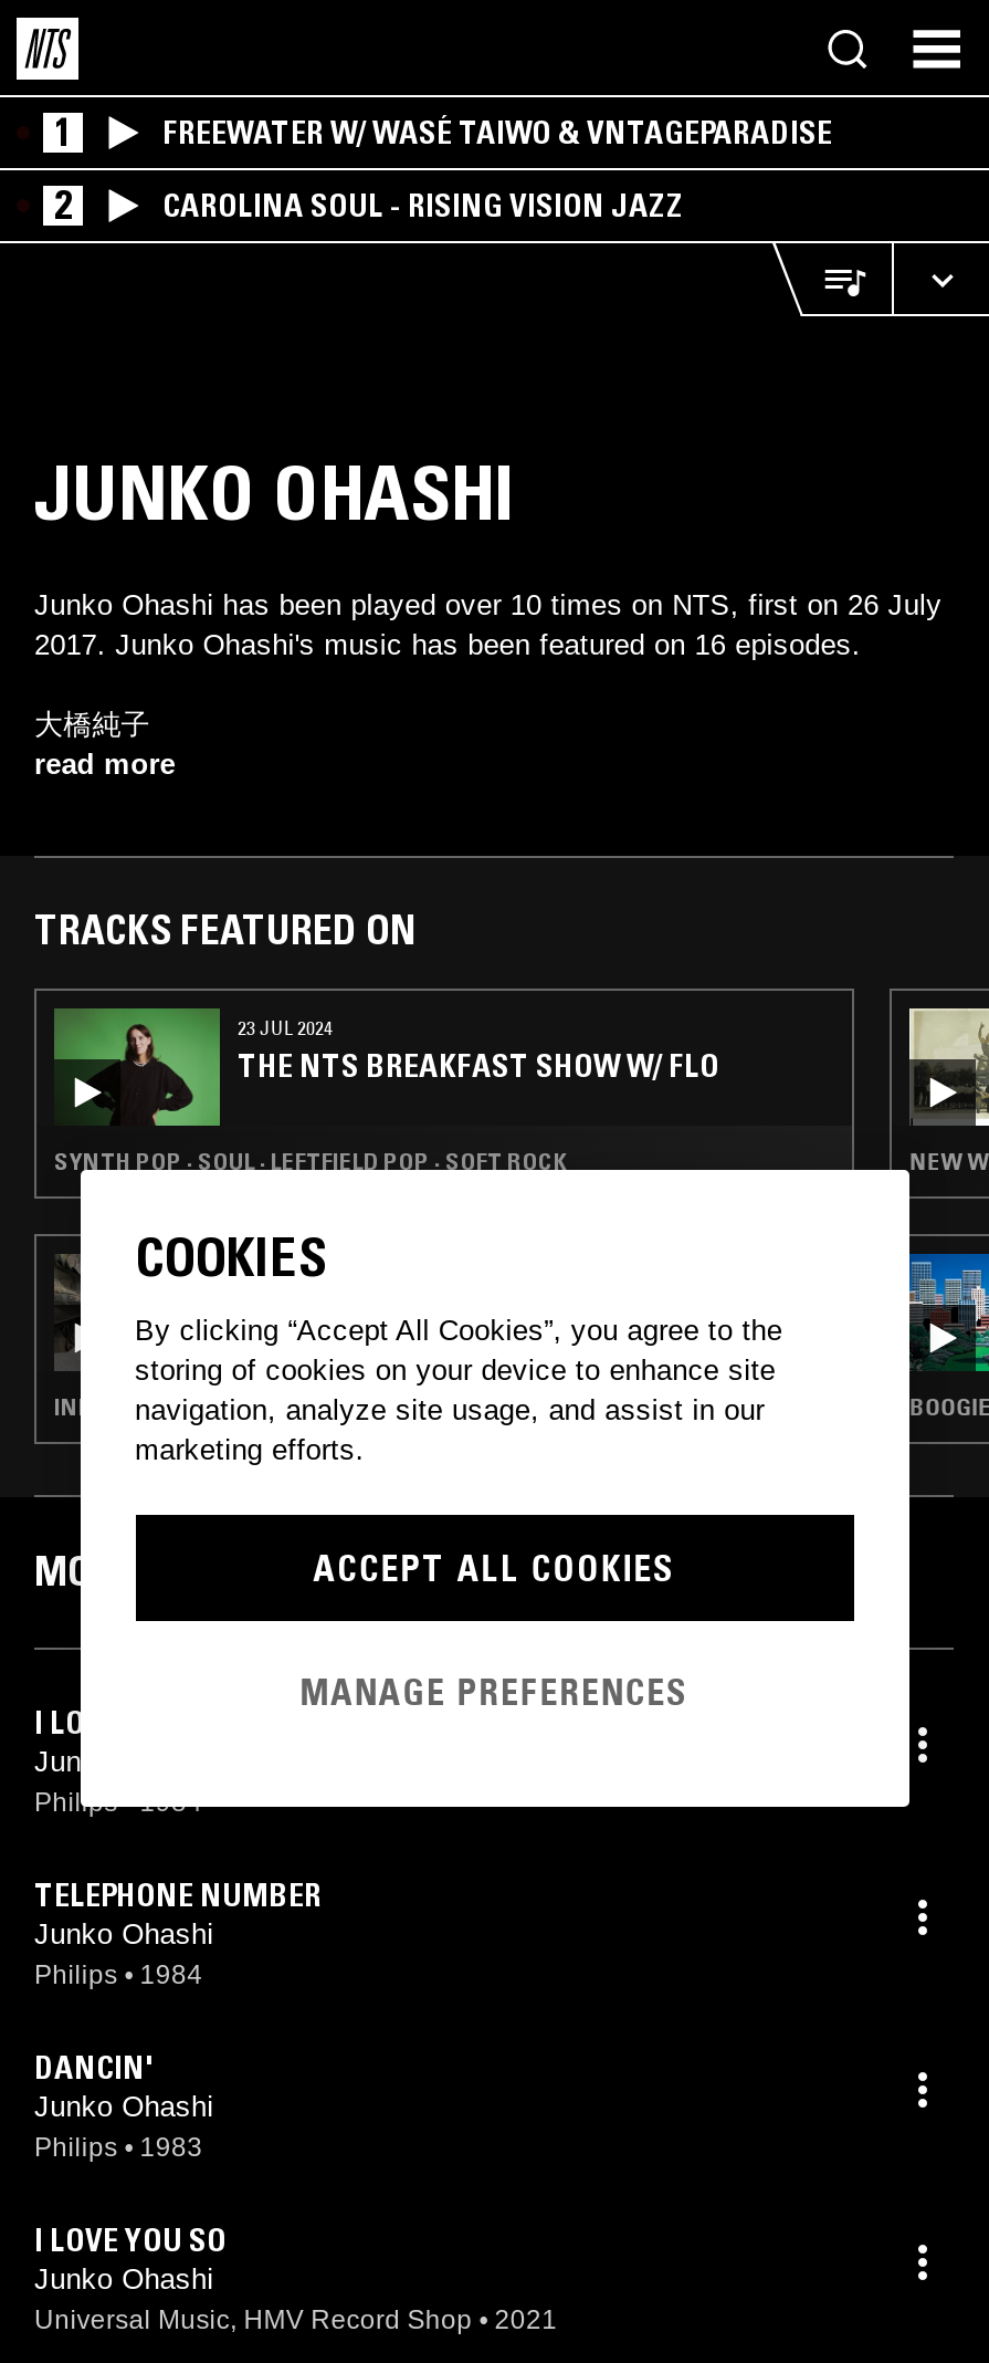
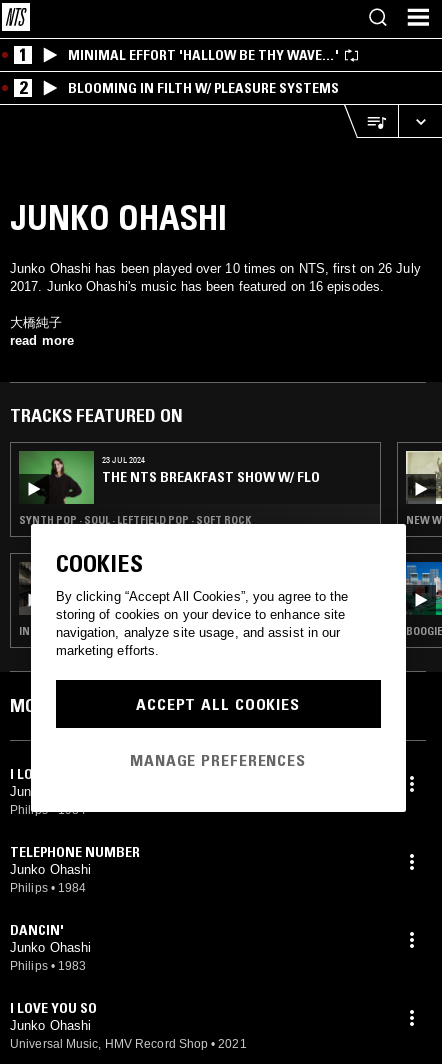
- FREEWATER W/ WASÉ TAIWO & VNTAGEPARADISE
+ MINIMAL EFFORT 'HALLOW BE THY WAVE…'

- CAROLINA SOUL - RISING VISION JAZZ
+ BLOOMING IN FILTH W/ PLEASURE SYSTEMS
